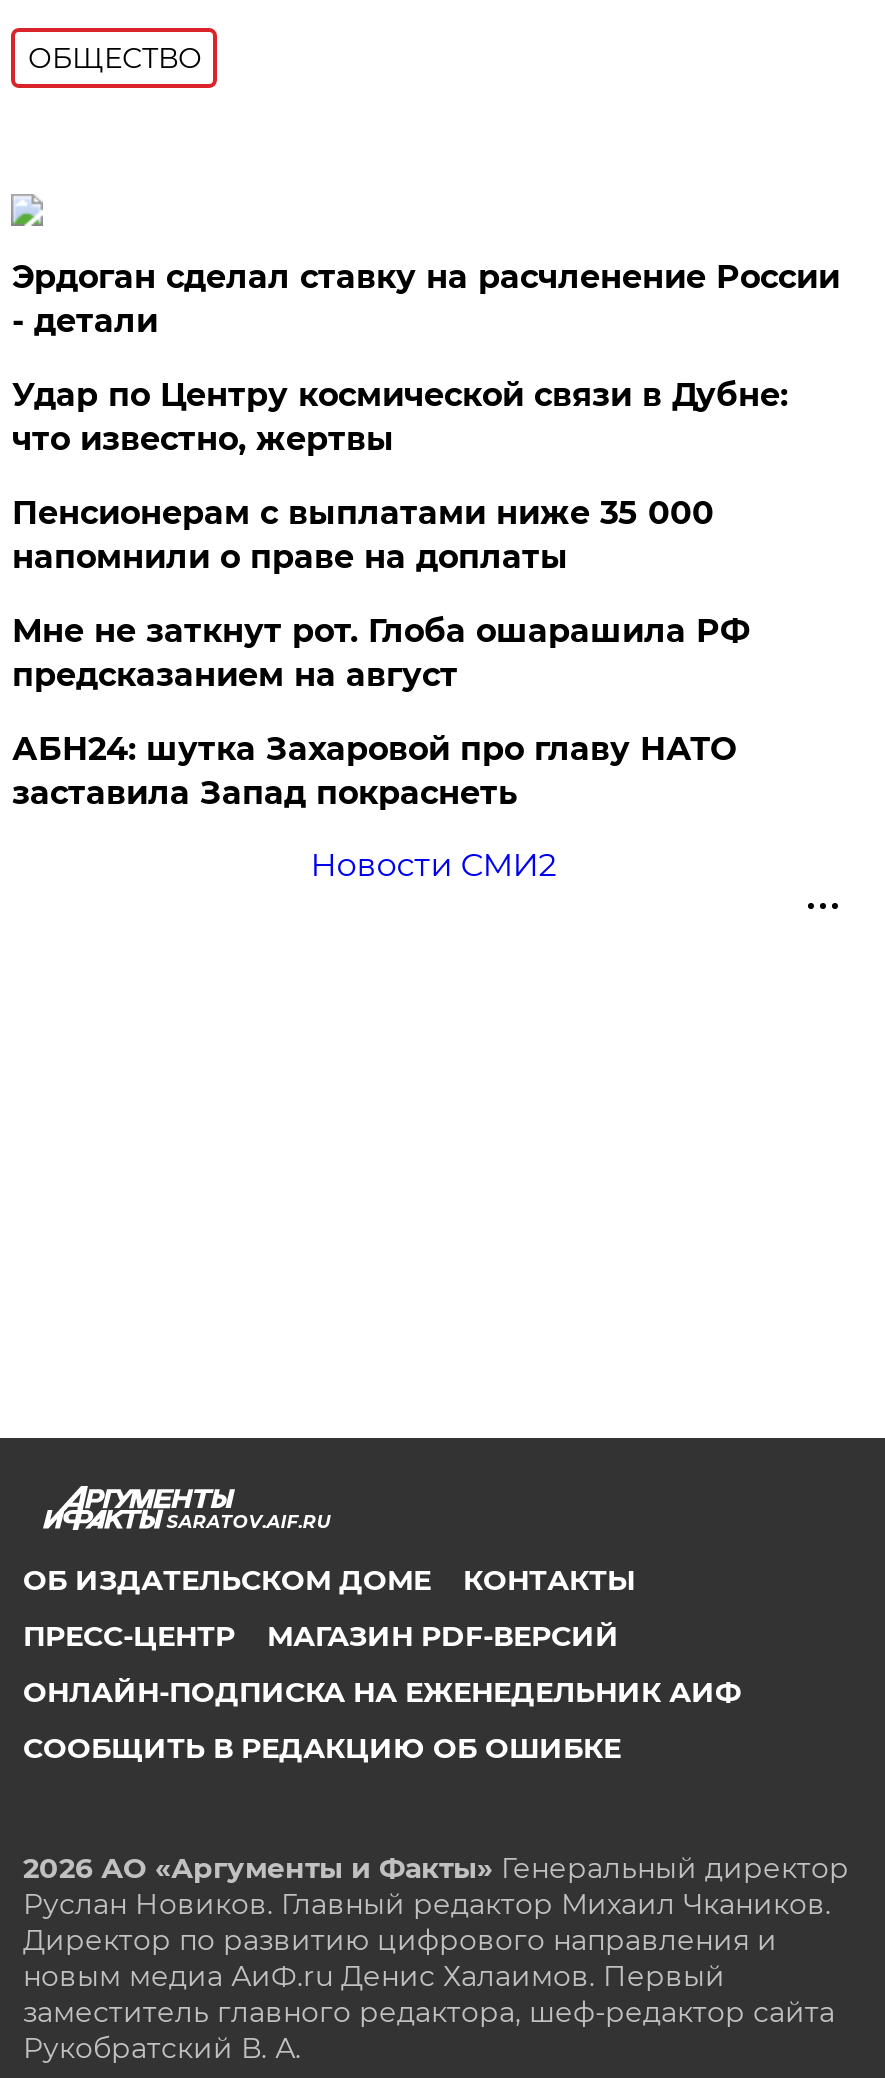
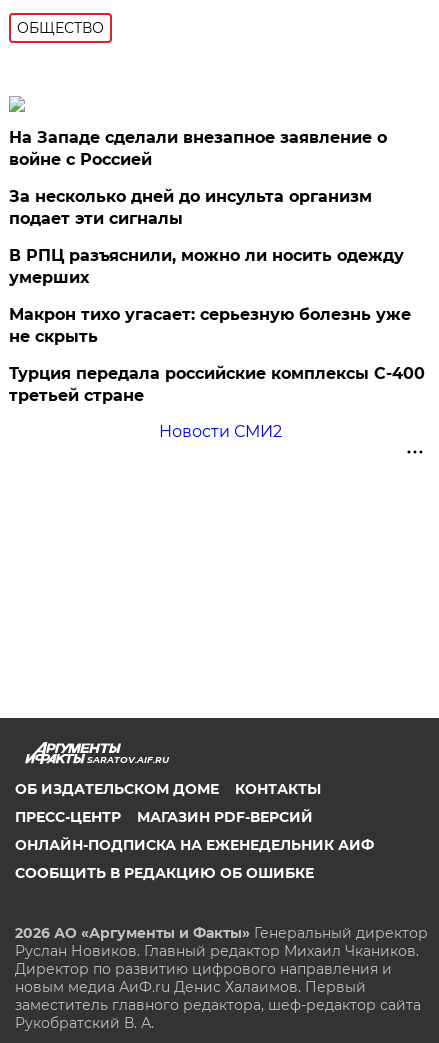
- Эрдоган сделал ставку на расчленение России
- - детали
+ На Западе сделали внезапное заявление о
+ войне с Россией

- Удар по Центру космической связи в Дубне:
- что известно, жертвы
+ За несколько дней до инсульта организм
+ подает эти сигналы

- Пенсионерам с выплатами ниже 35 000
- напомнили о праве на доплаты
+ В РПЦ разъяснили, можно ли носить одежду
+ умерших

- Мне не заткнут рот. Глоба ошарашила РФ
- предсказанием на август
+ Макрон тихо угасает: серьезную болезнь уже
+ не скрыть

- АБН24: шутка Захаровой про главу НАТО
- заставила Запад покраснеть
+ Турция передала российские комплексы С-400
+ третьей стране
